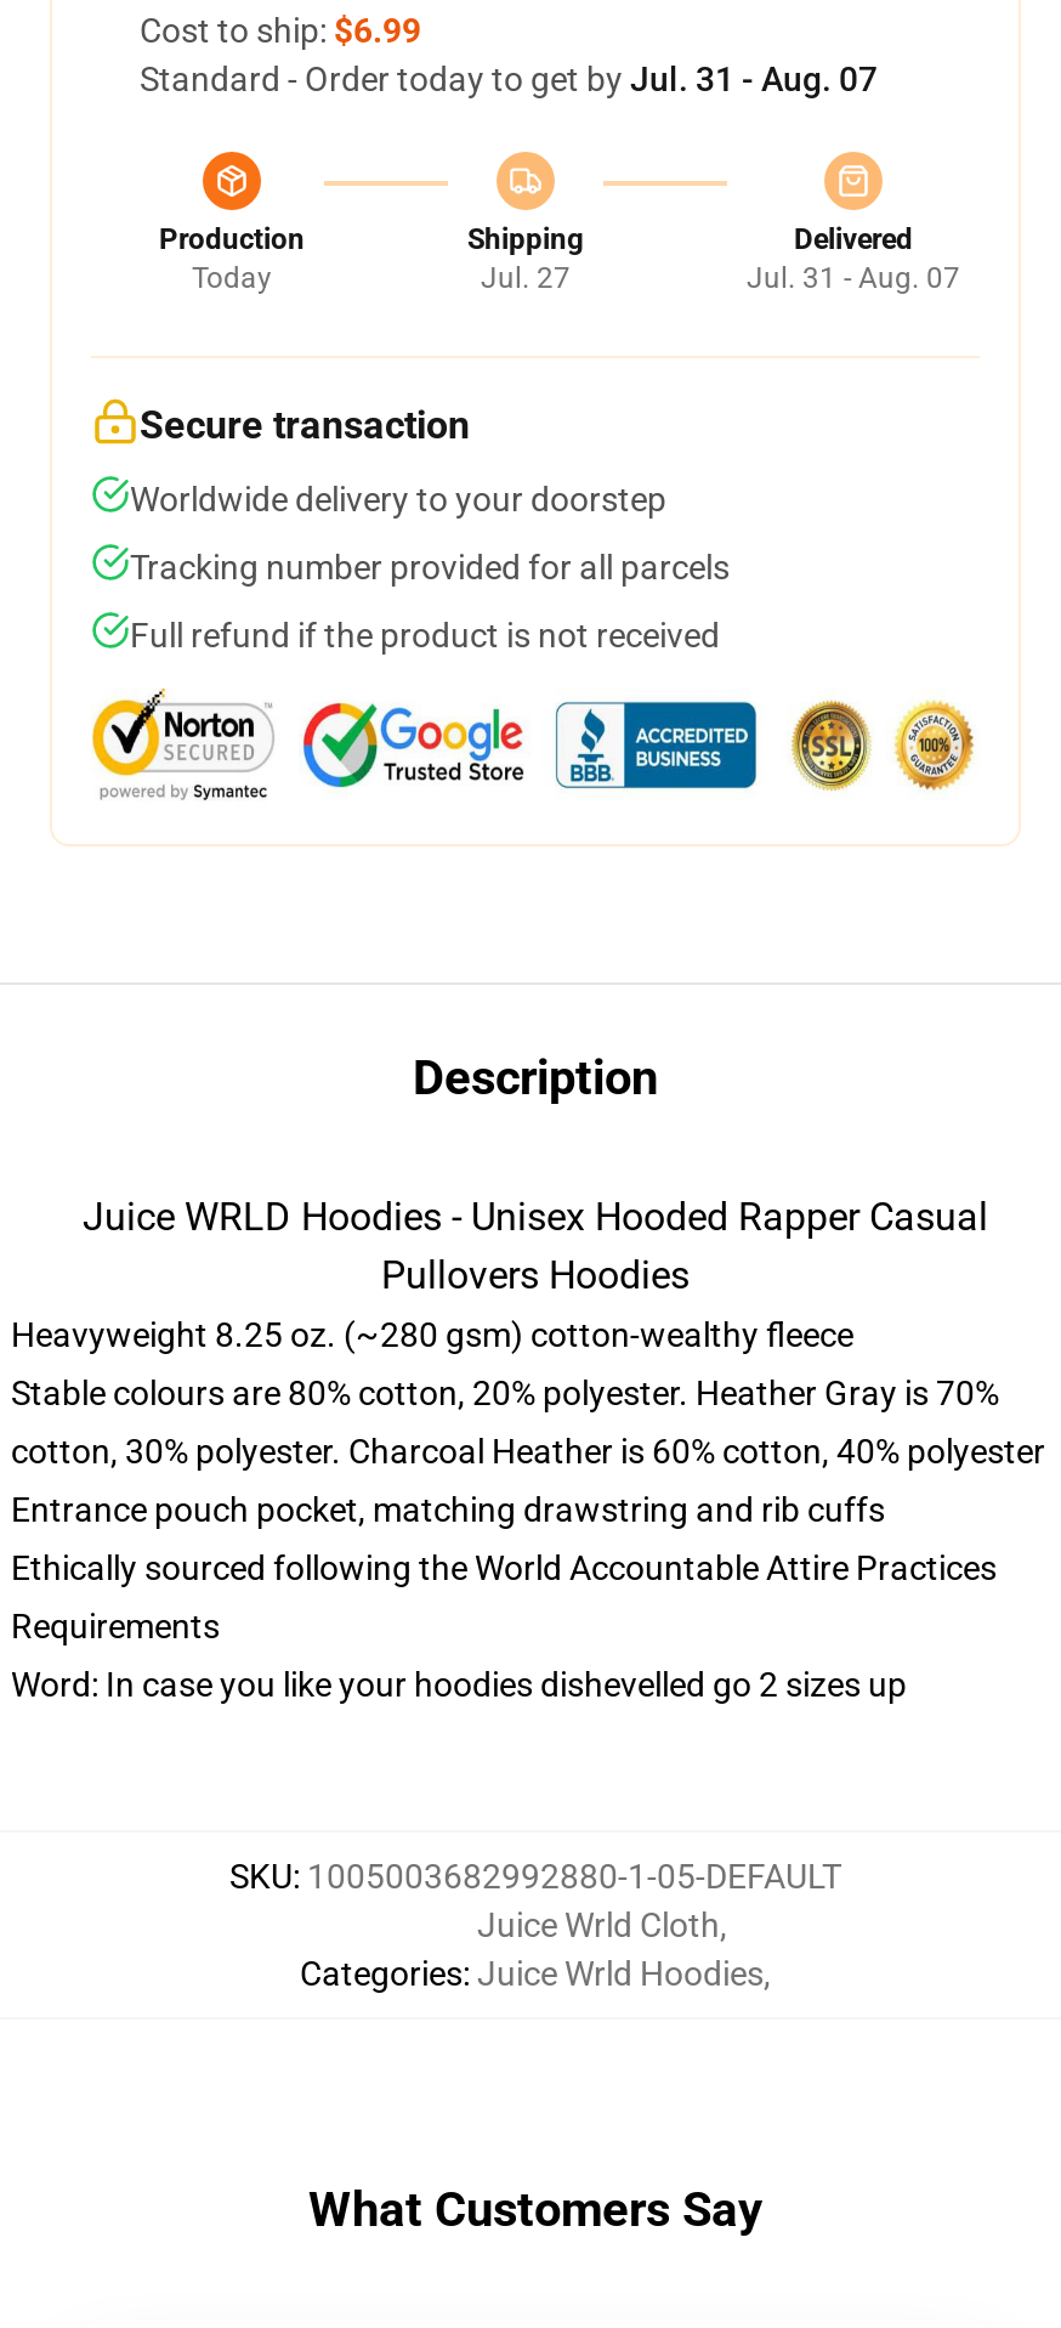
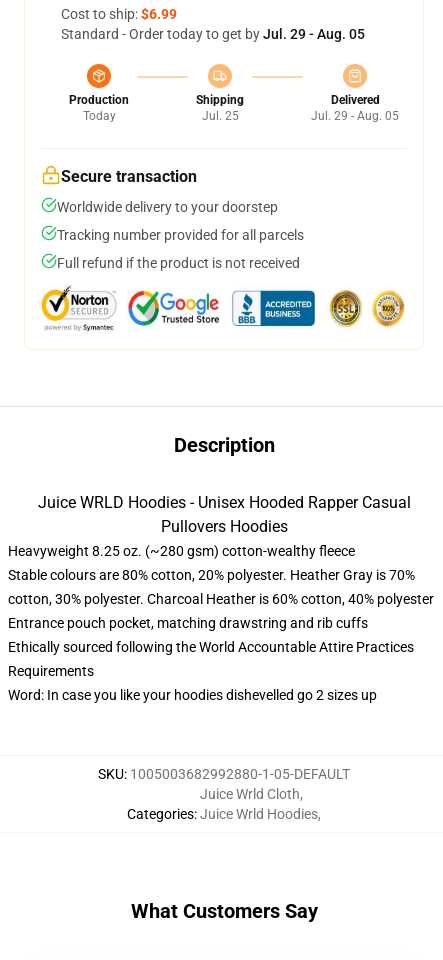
- Standard - Order today to get by Jul. 31 - Aug. 07
+ Standard - Order today to get by Jul. 29 - Aug. 05

- Jul. 27
+ Jul. 25

- Jul. 31 - Aug. 07
+ Jul. 29 - Aug. 05
